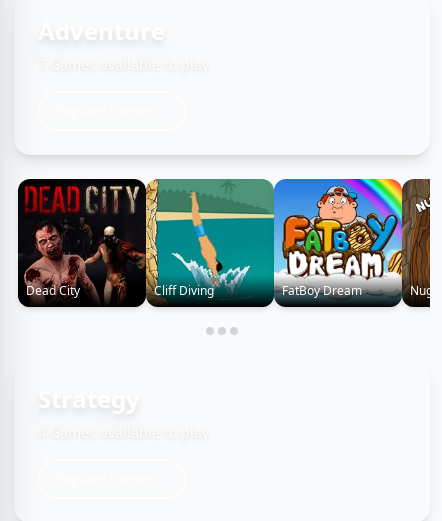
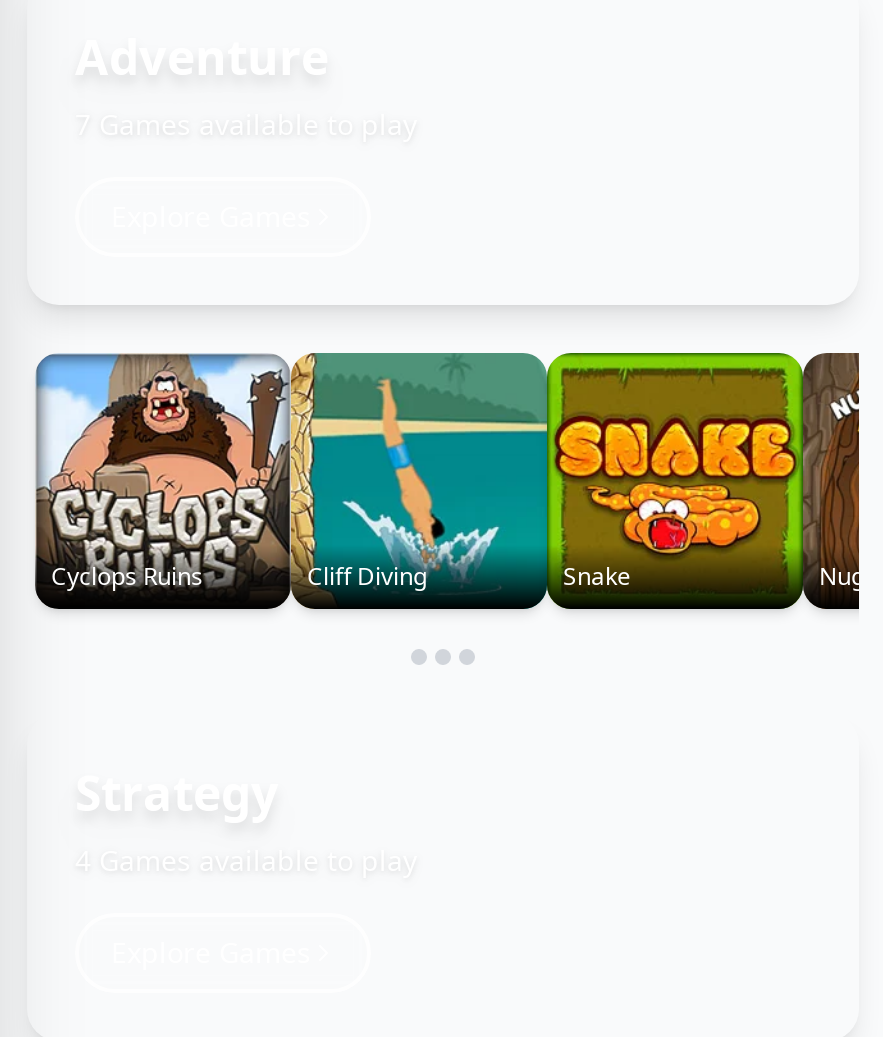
- [image]
- Dead City
+ [image]
+ Cyclops Ruins

- [image]
- FatBoy Dream
+ [image]
+ Snake
